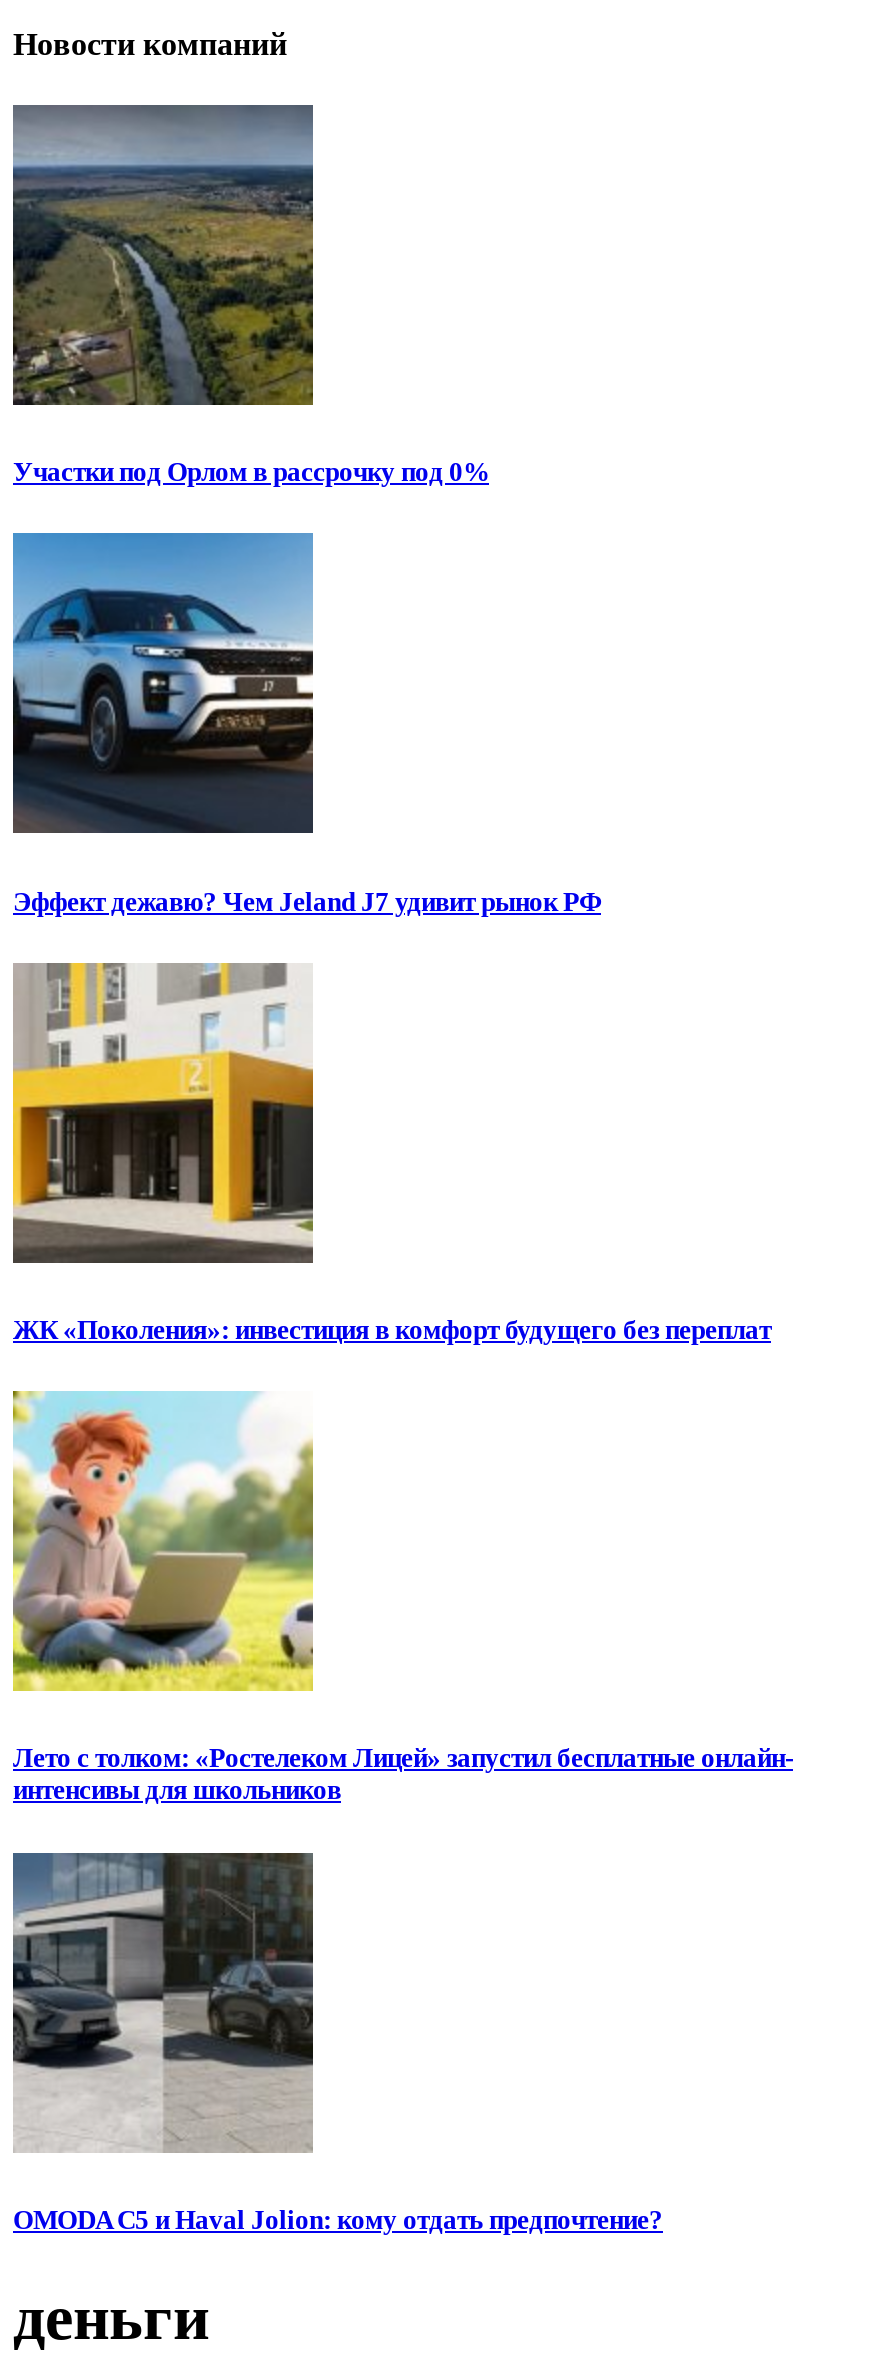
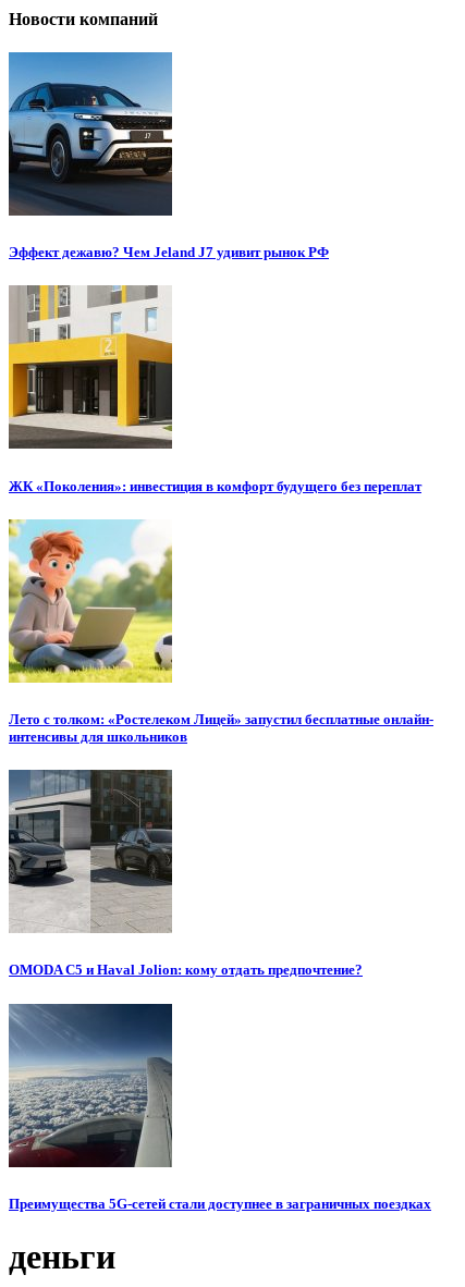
- [image]
- Участки под Орлом в рассрочку под 0%

moved up: [image] | Эффект дежавю? Чем Jeland J7 удивит рынок РФ | ЖК «Поколения»: инвестиция в комфорт будущего без переплат | Лето с толком: «Ростелеком Лицей» запустил бесплатные онлайн- | интенсивы для школьников | OMODA C5 и Haval Jolion: кому отдать предпочтение?

+ [image]
+ Преимущества 5G-сетей стали доступнее в заграничных поездках
